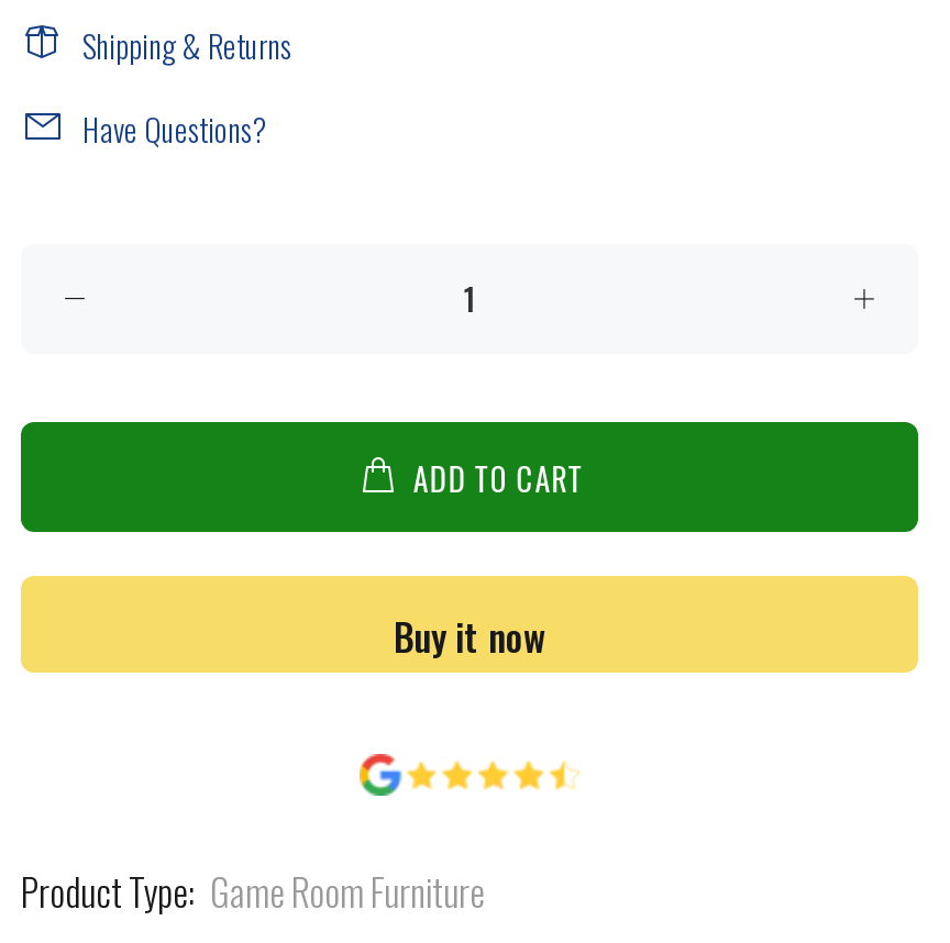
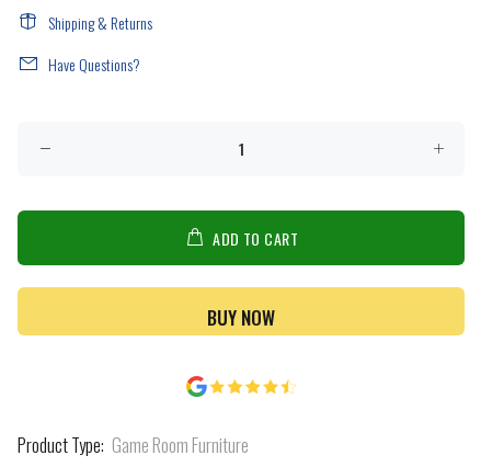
- Buy it now
+ BUY NOW
